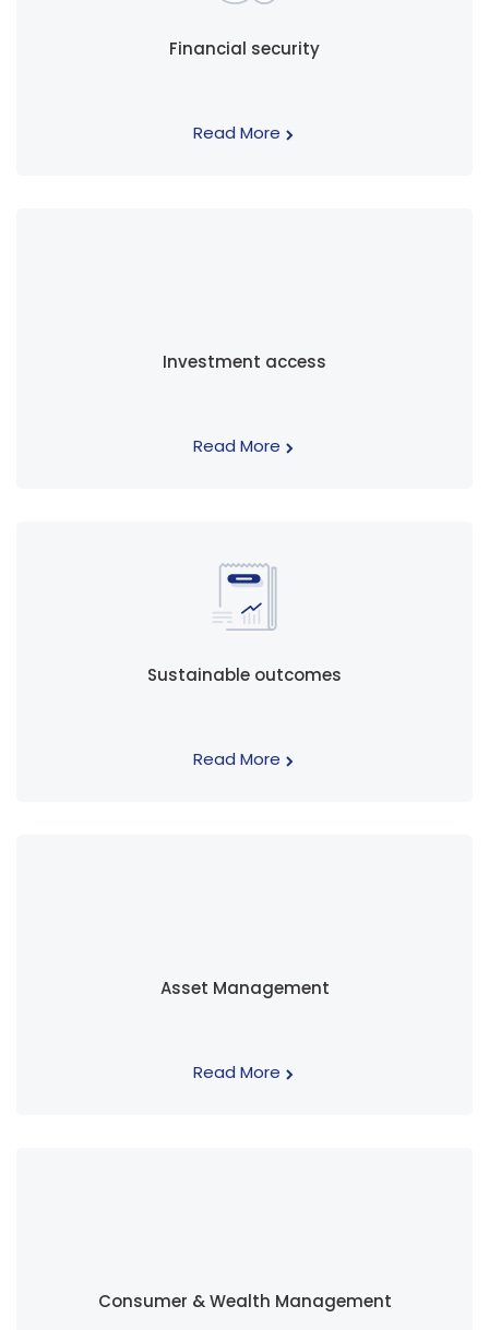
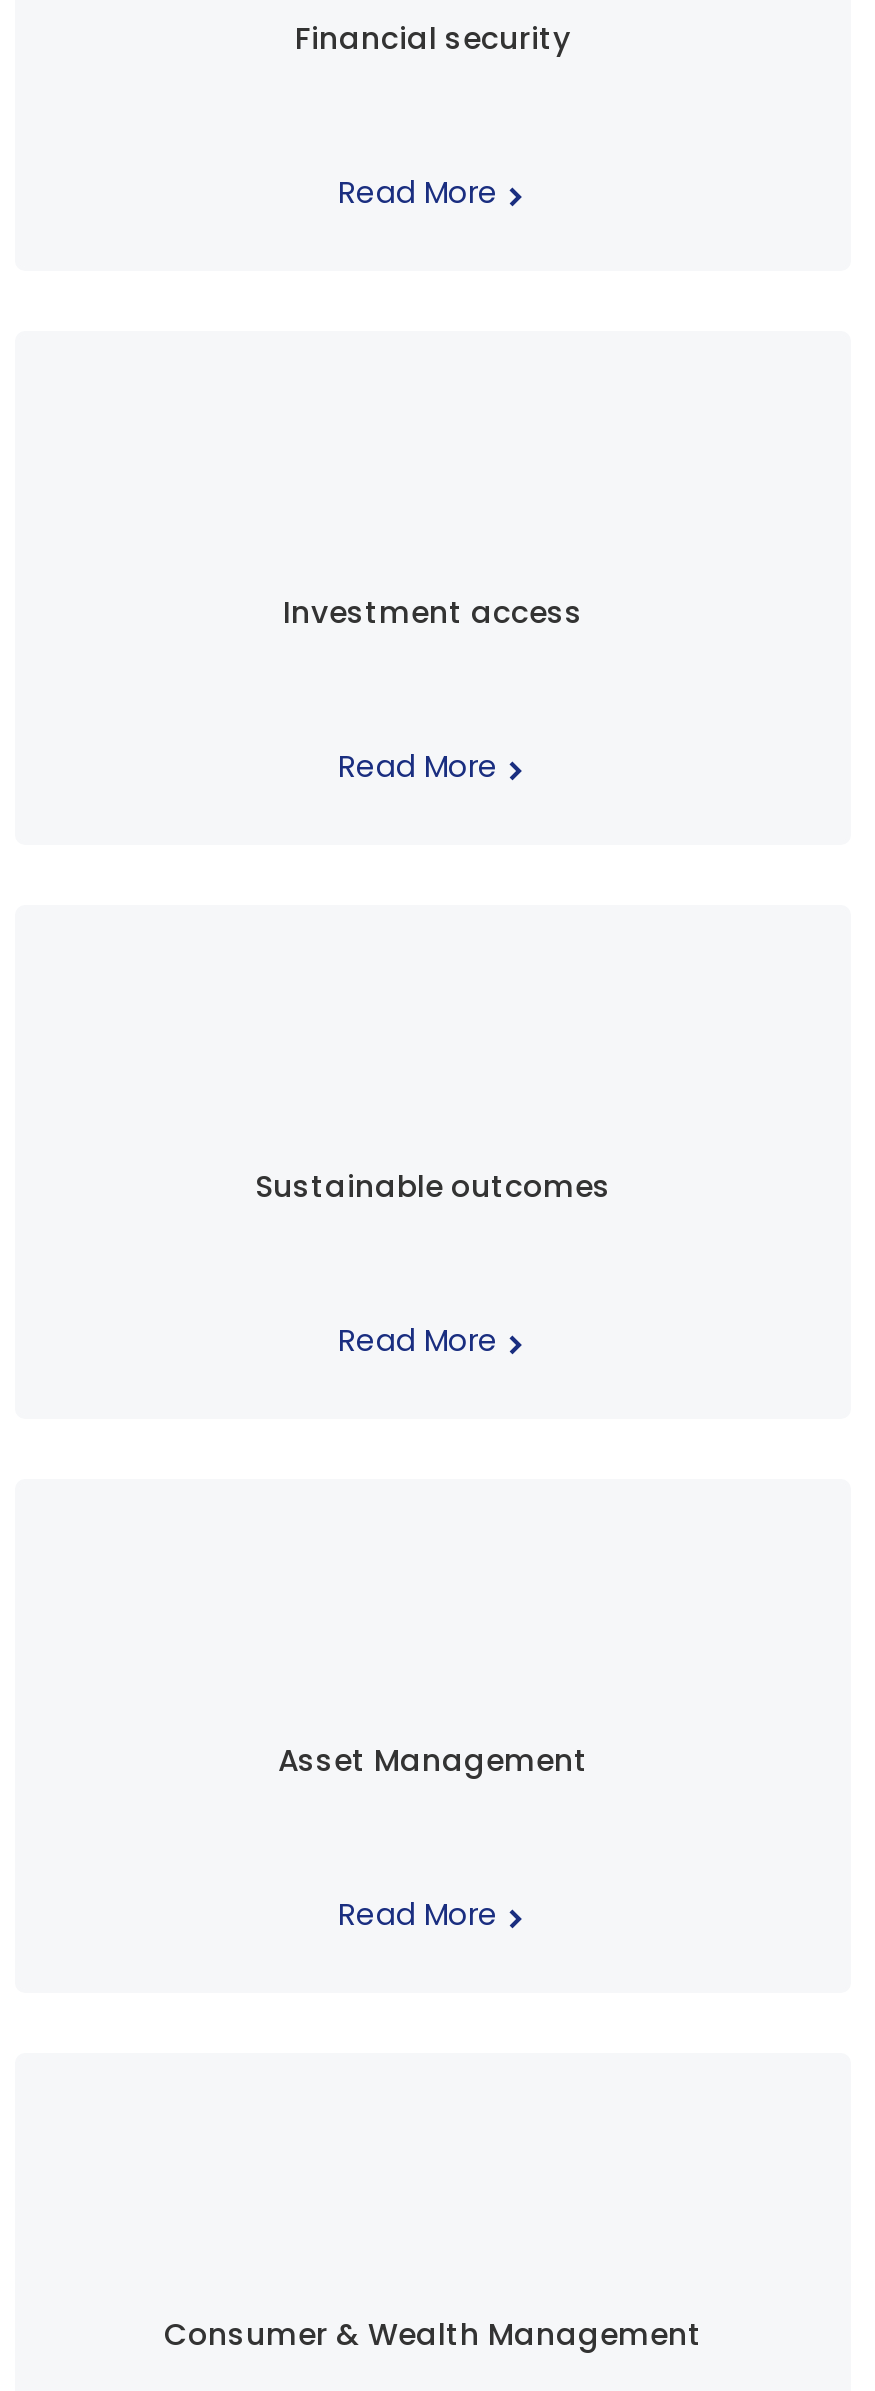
- [image]
